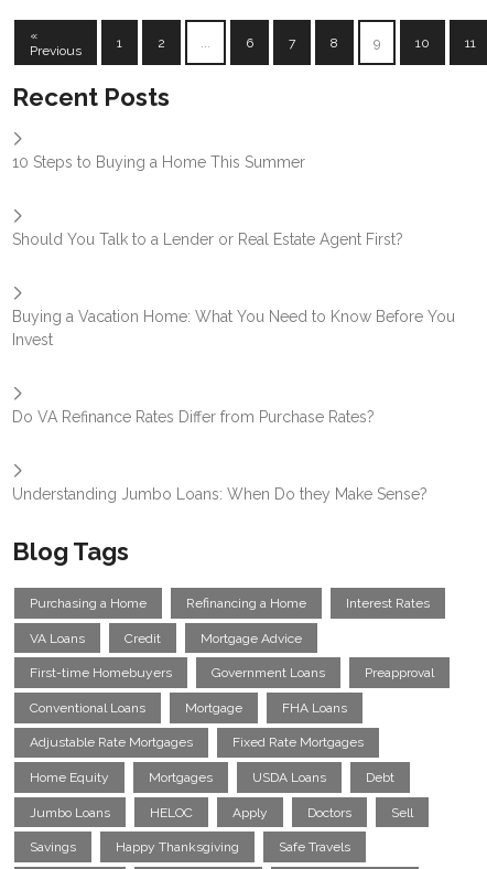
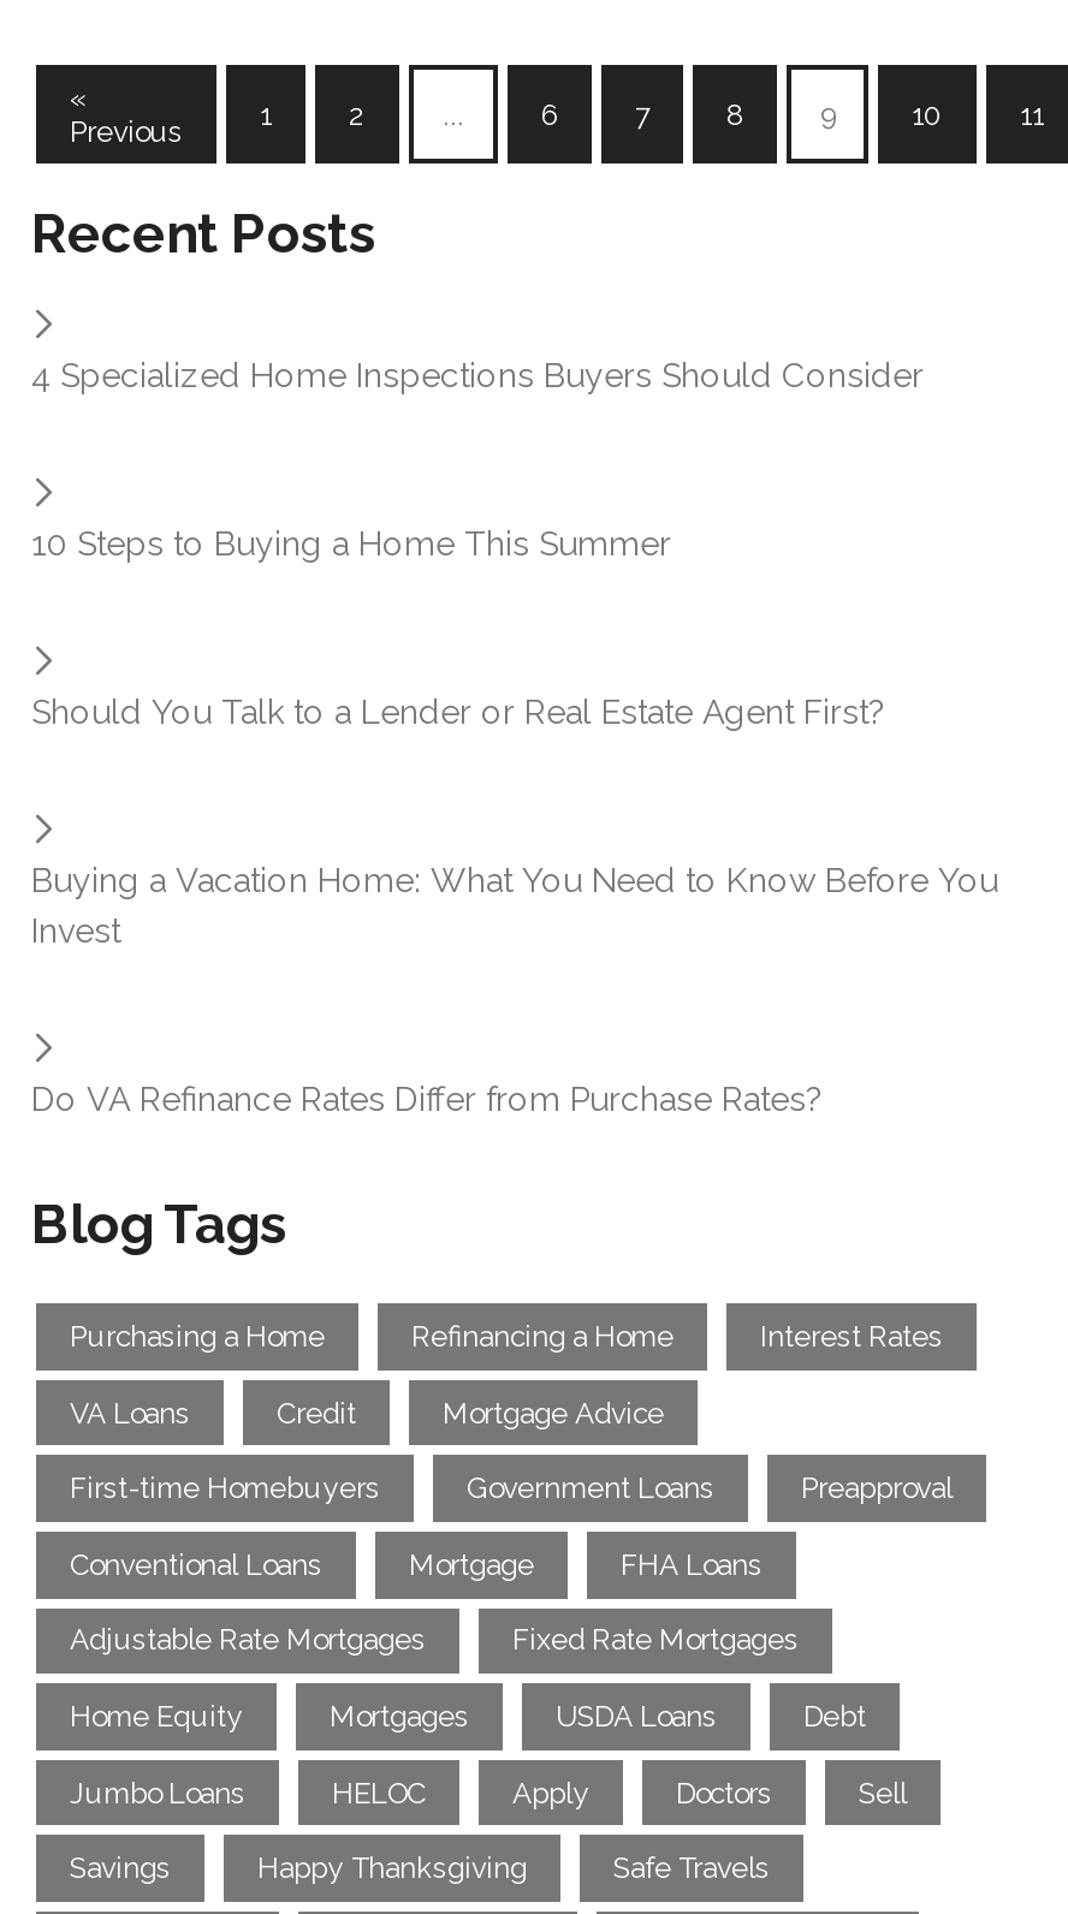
+ 4 Specialized Home Inspections Buyers Should Consider

moved down: 10 Steps to Buying a Home This Summer | Should You Talk to a Lender or Real Estate Agent First? | Buying a Vacation Home: What You Need to Know Before You | Invest | Do VA Refinance Rates Differ from Purchase Rates?

- Understanding Jumbo Loans: When Do they Make Sense?
